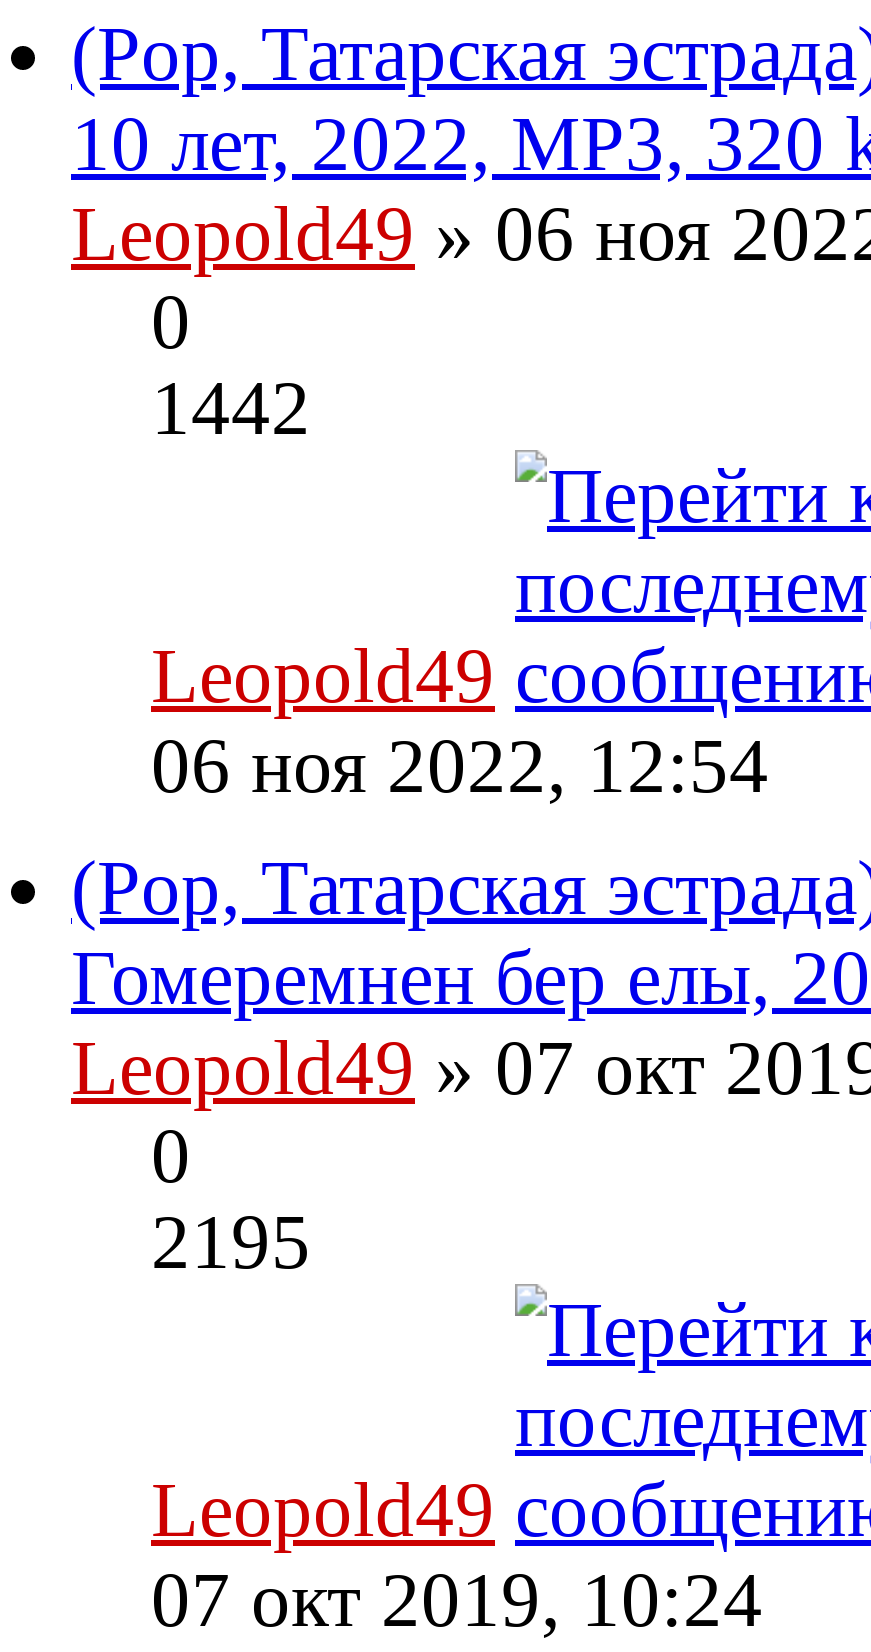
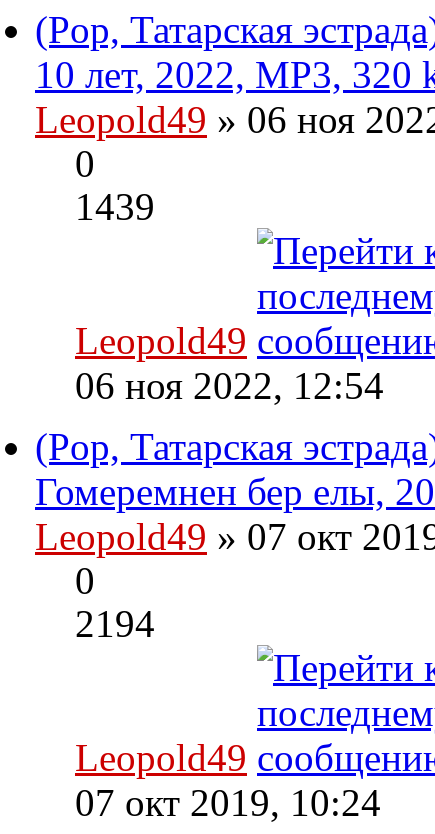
- 1442
+ 1439

- 2195
+ 2194
